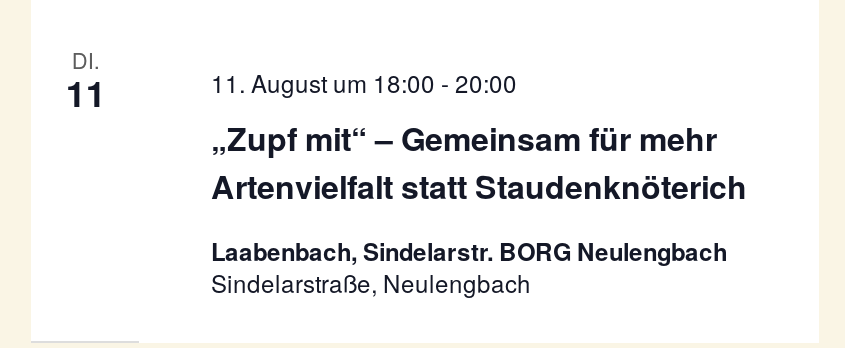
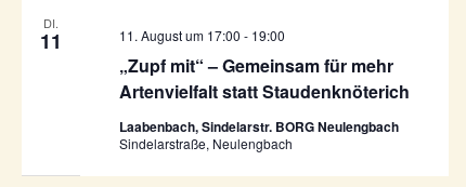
- 11. August um 18:00 - 20:00
+ 11. August um 17:00 - 19:00
